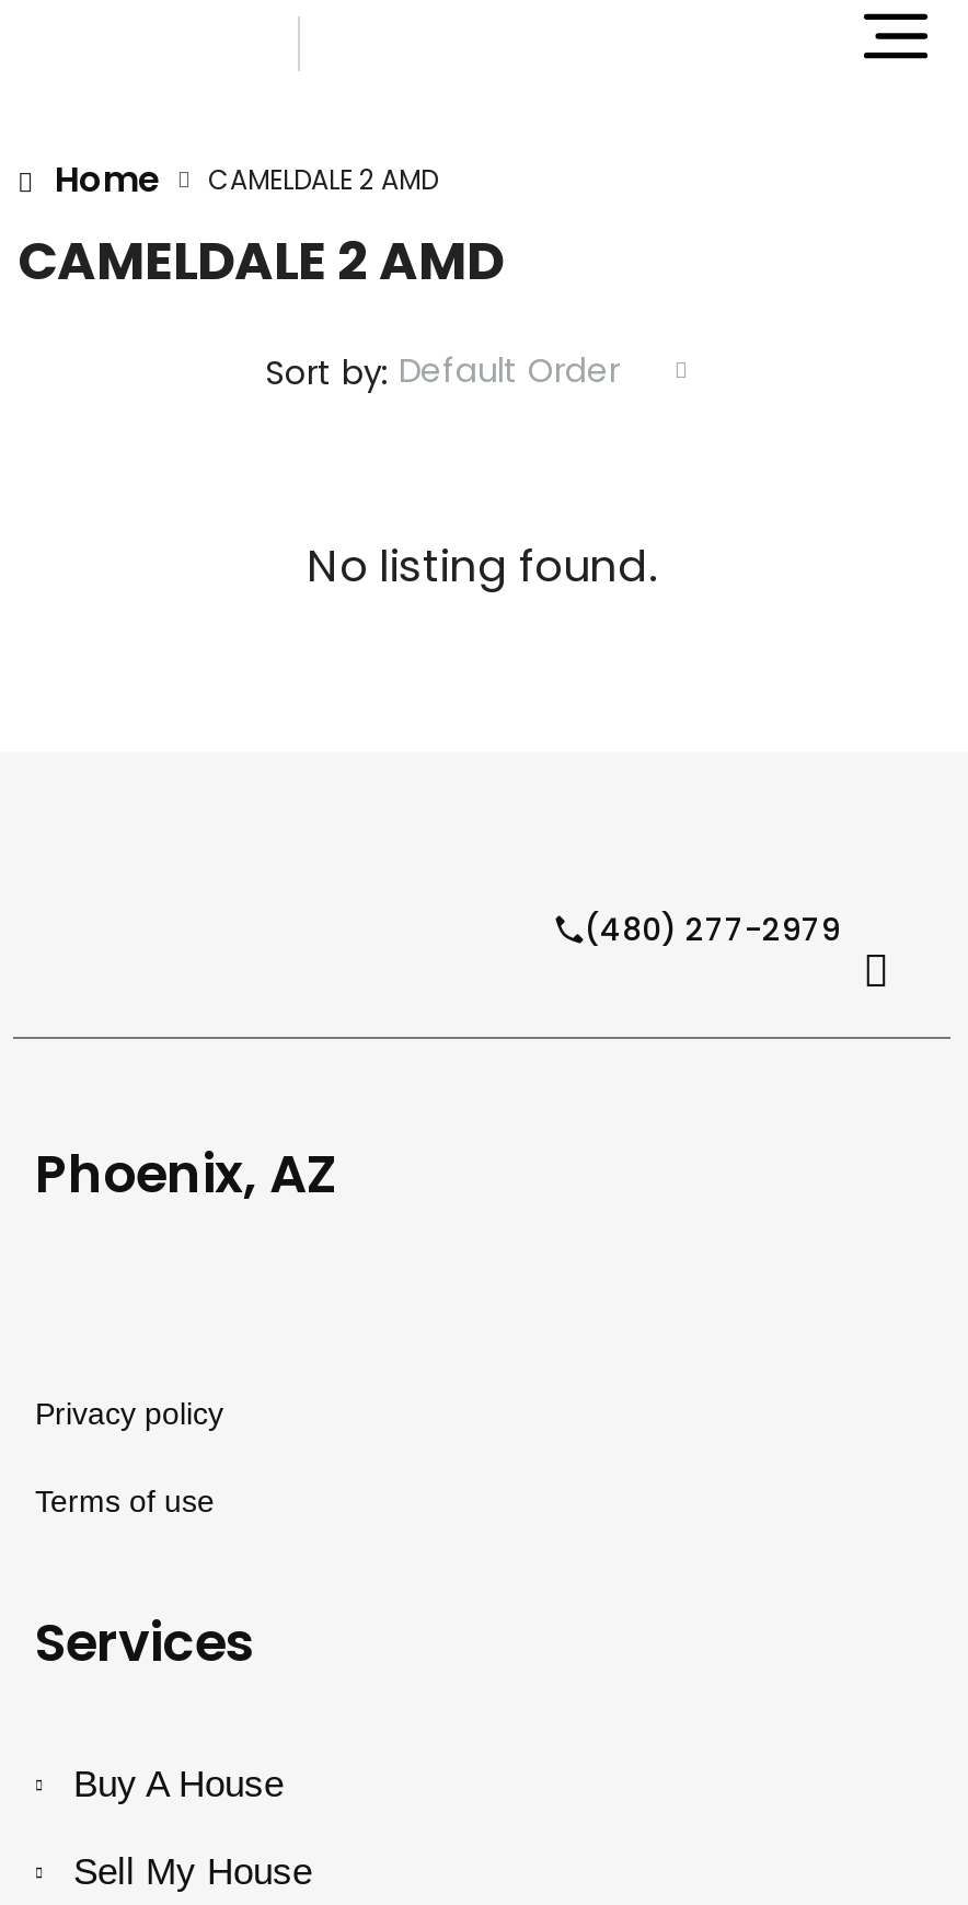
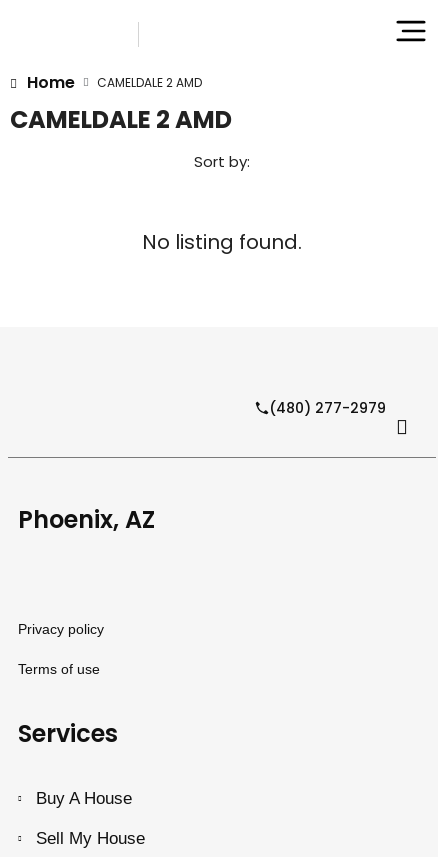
- Sort by: Default Order
+ Sort by:
